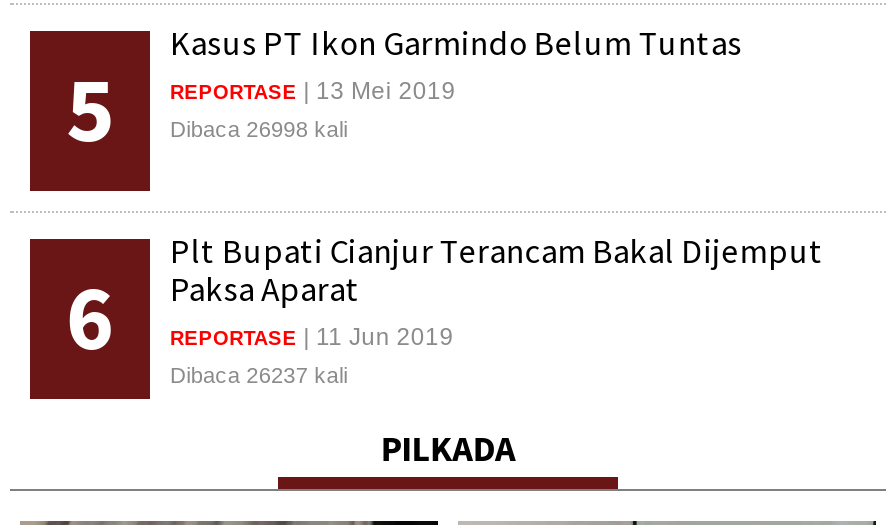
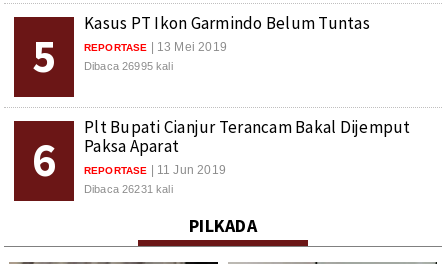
- Dibaca 26998 kali
+ Dibaca 26995 kali

- Dibaca 26237 kali
+ Dibaca 26231 kali
